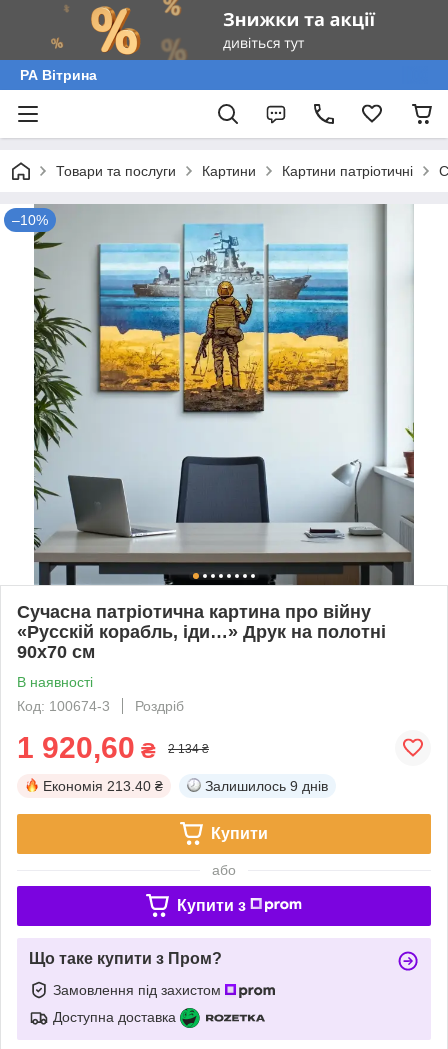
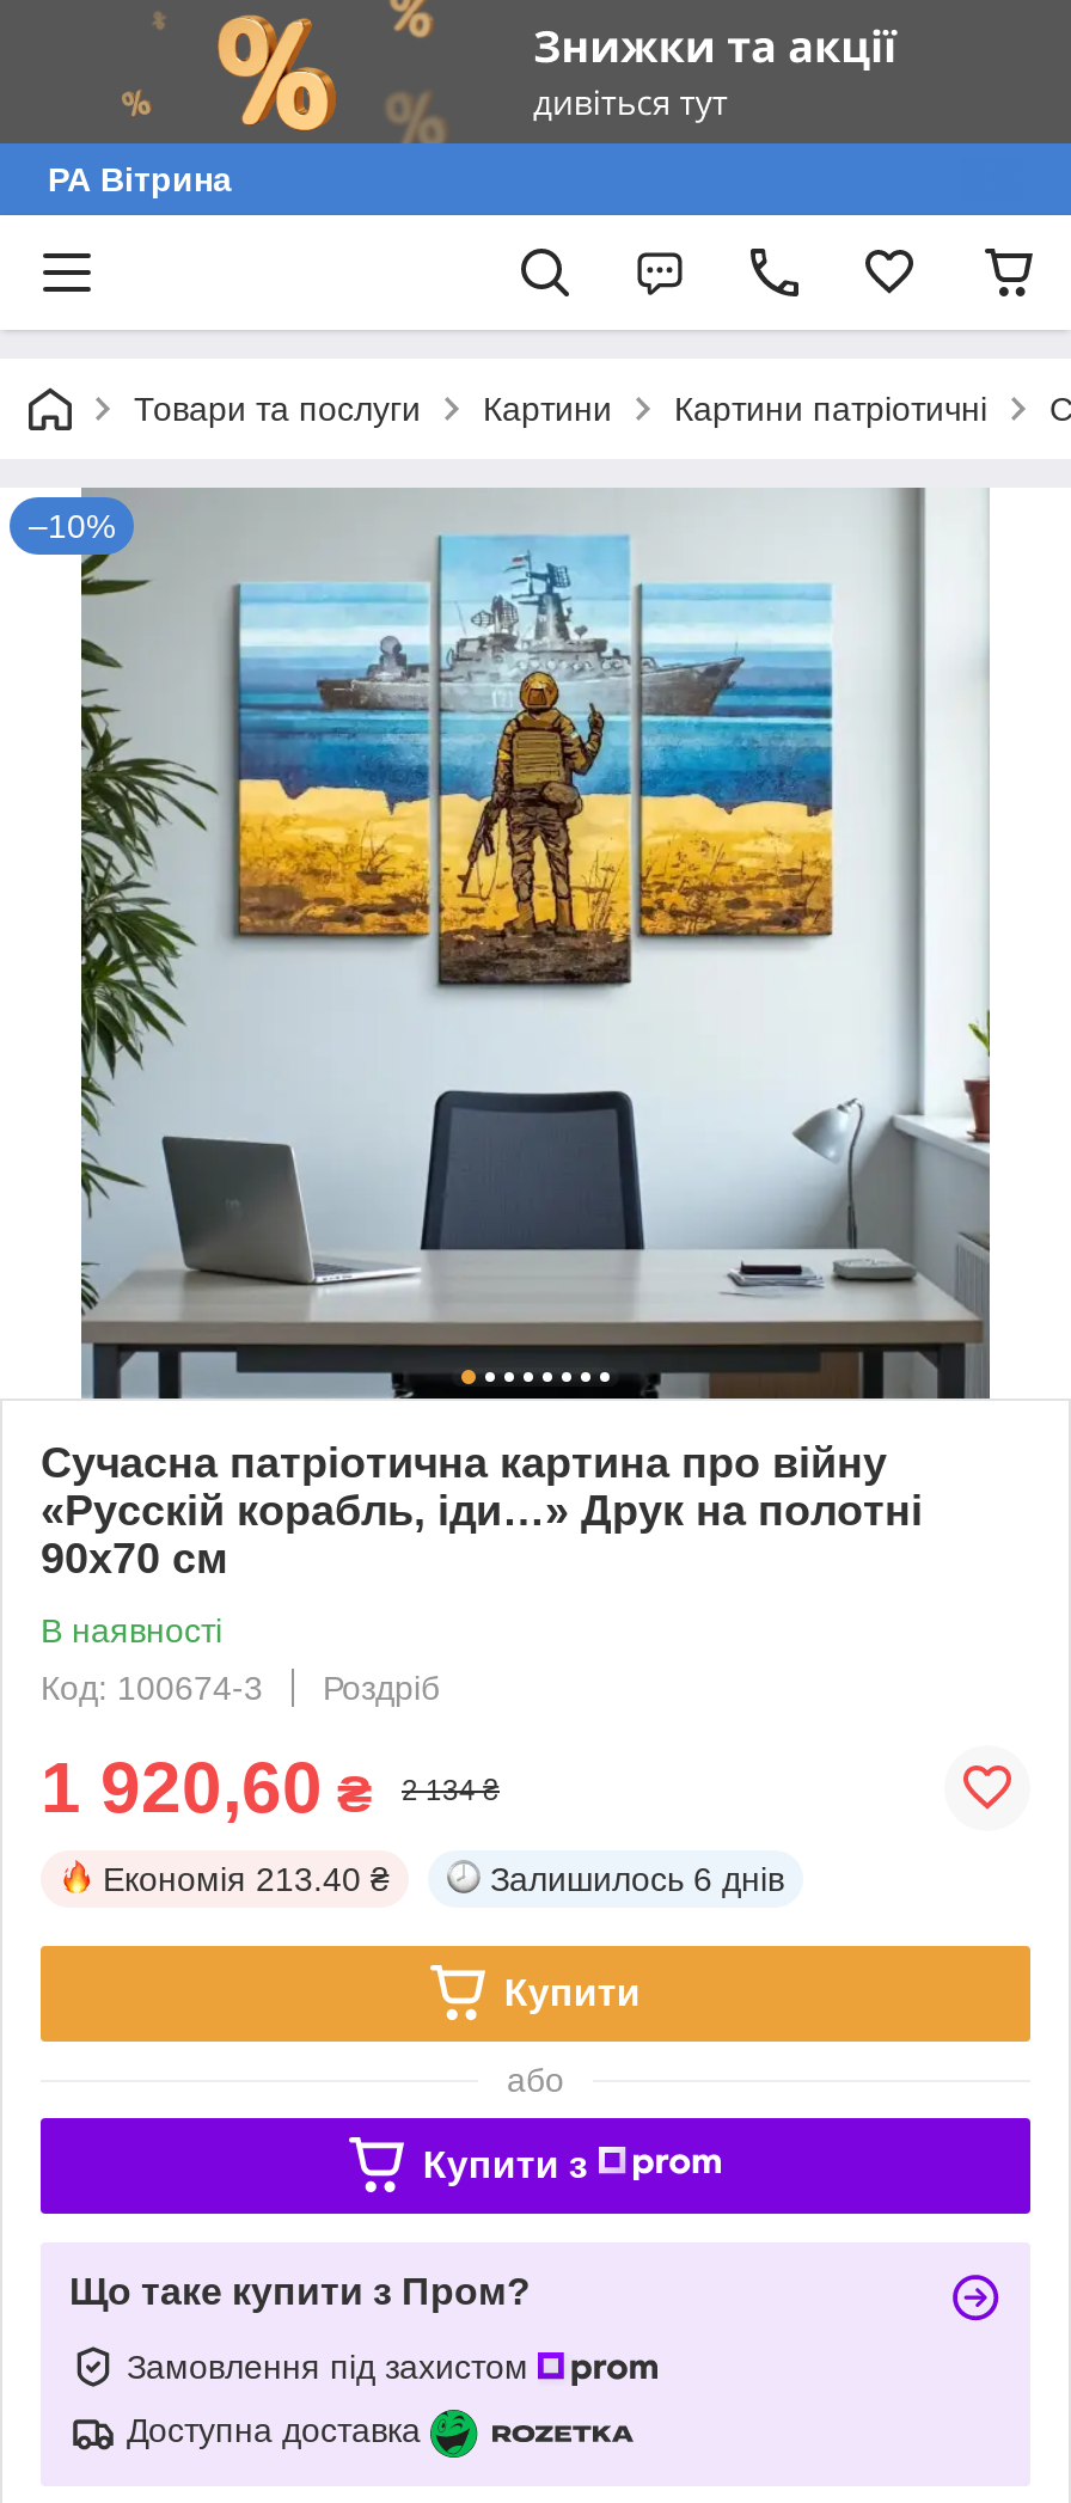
- Залишилось 9 днів
+ Залишилось 6 днів
